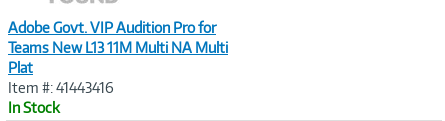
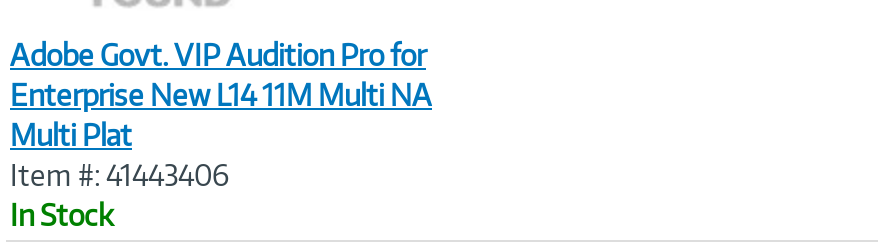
- Teams New L13 11M Multi NA Multi
- Plat
- Item #: 41443416
+ Enterprise New L14 11M Multi NA
+ Multi Plat
+ Item #: 41443406
